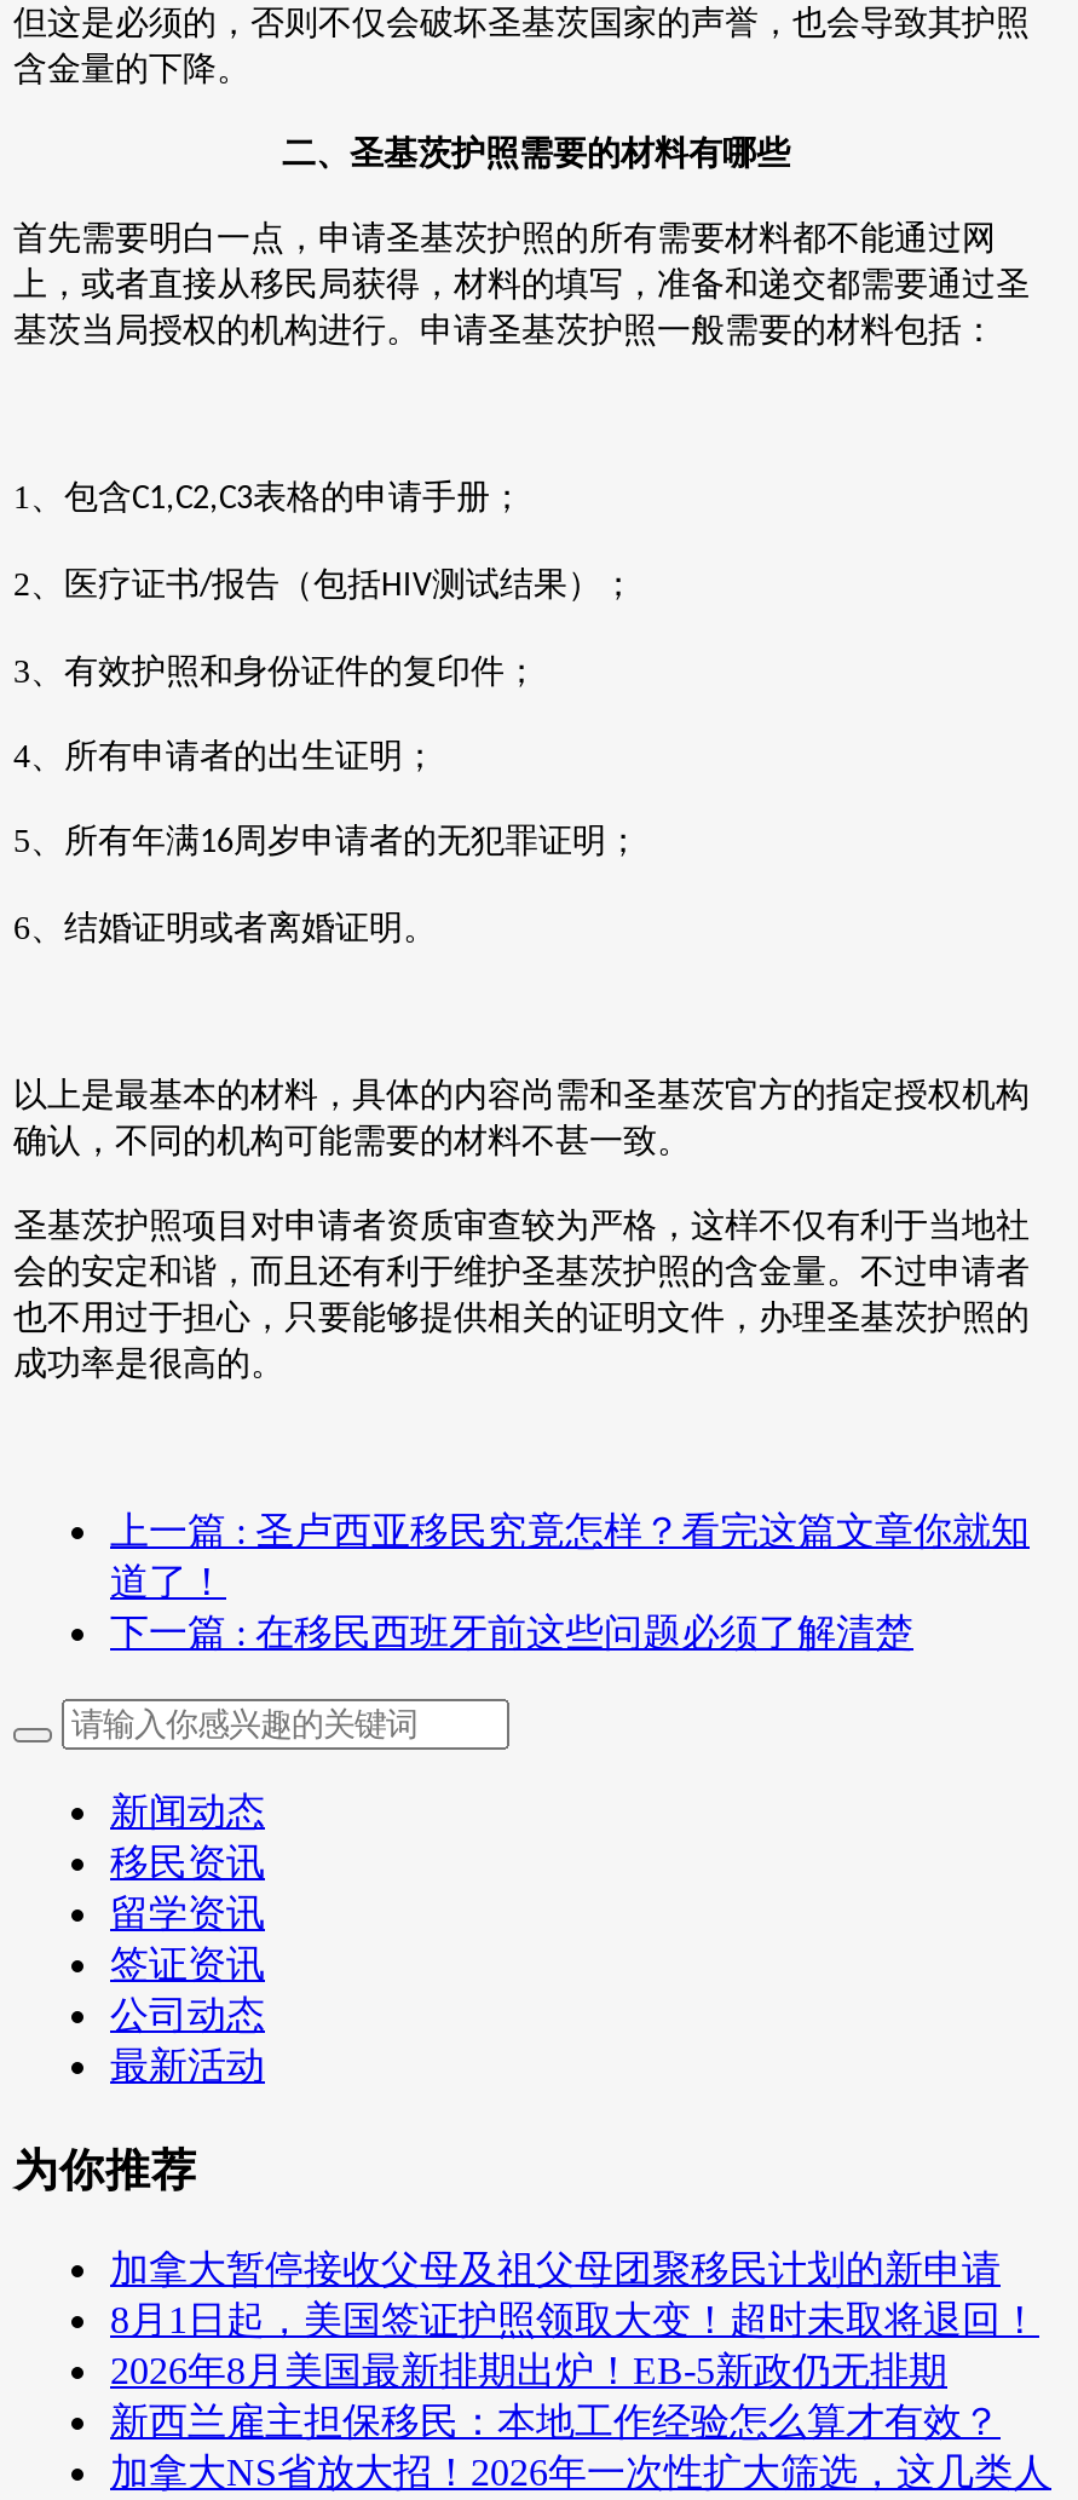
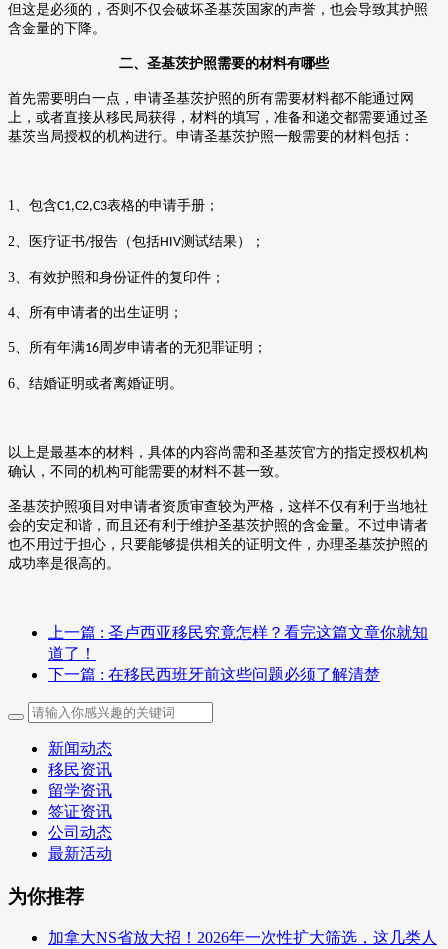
- 加拿大暂停接收父母及祖父母团聚移民计划的新申请
- 8月1日起，美国签证护照领取大变！超时未取将退回！
- 2026年8月美国最新排期出炉！EB-5新政仍无排期
- 新西兰雇主担保移民：本地工作经验怎么算才有效？
